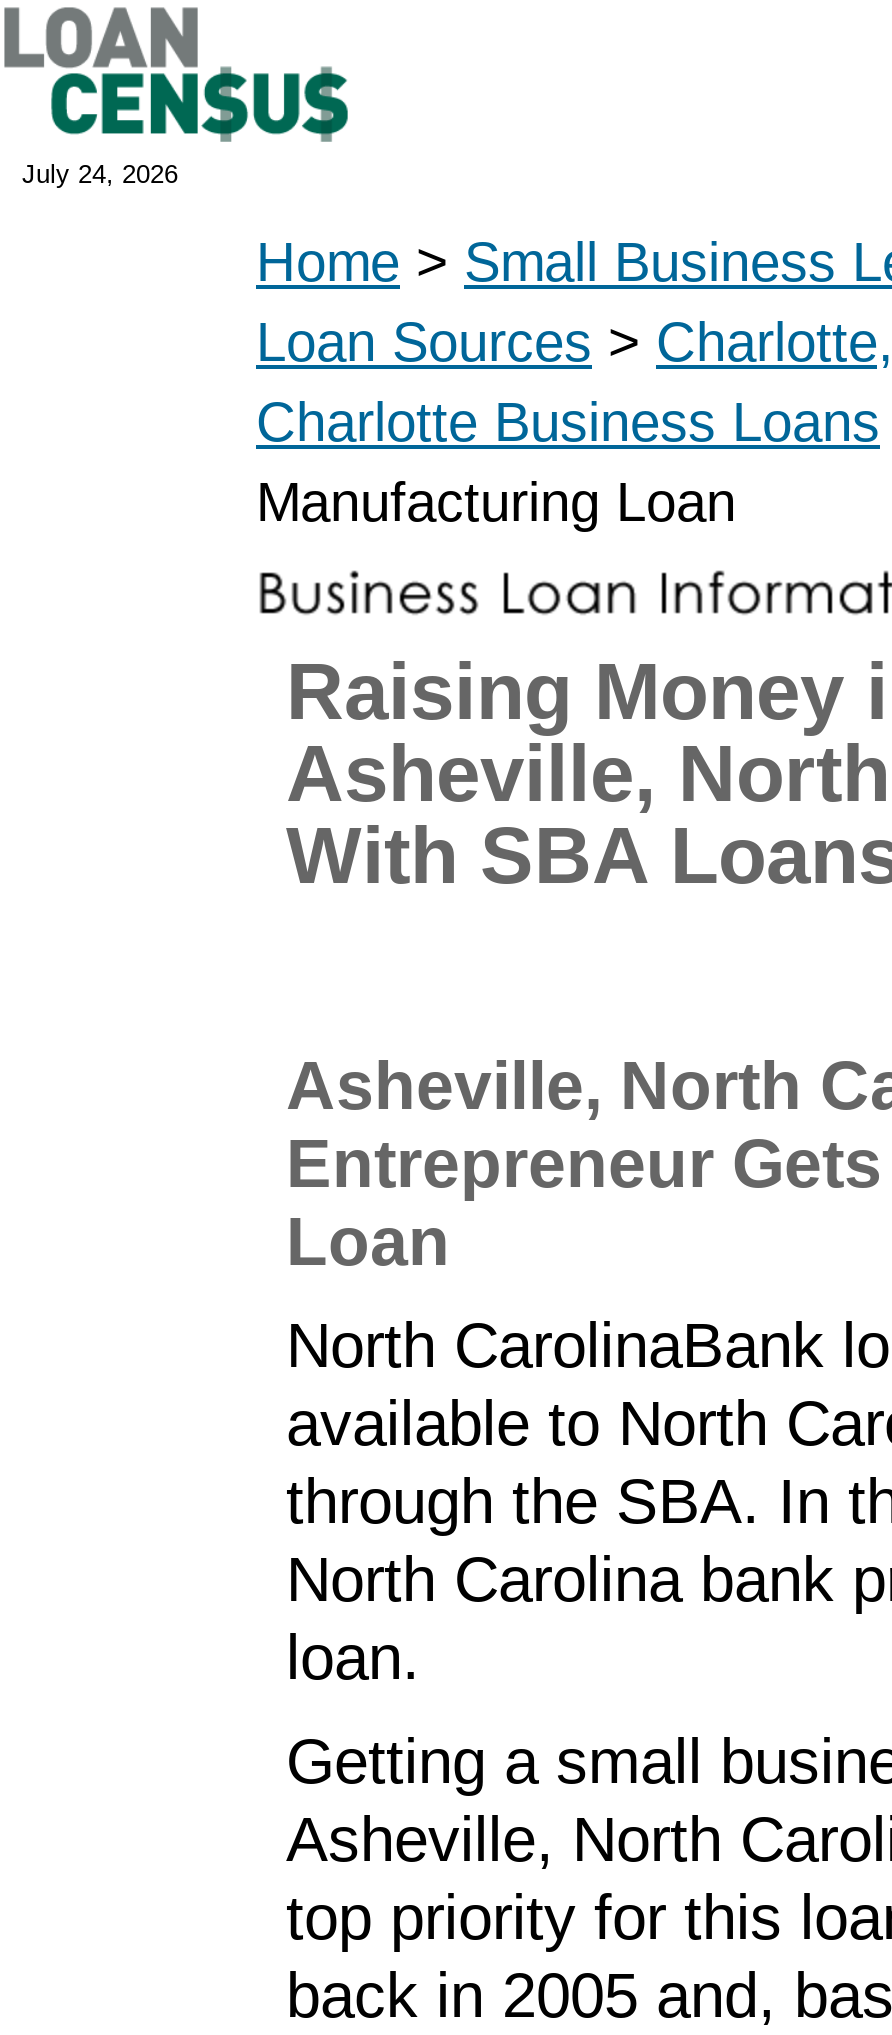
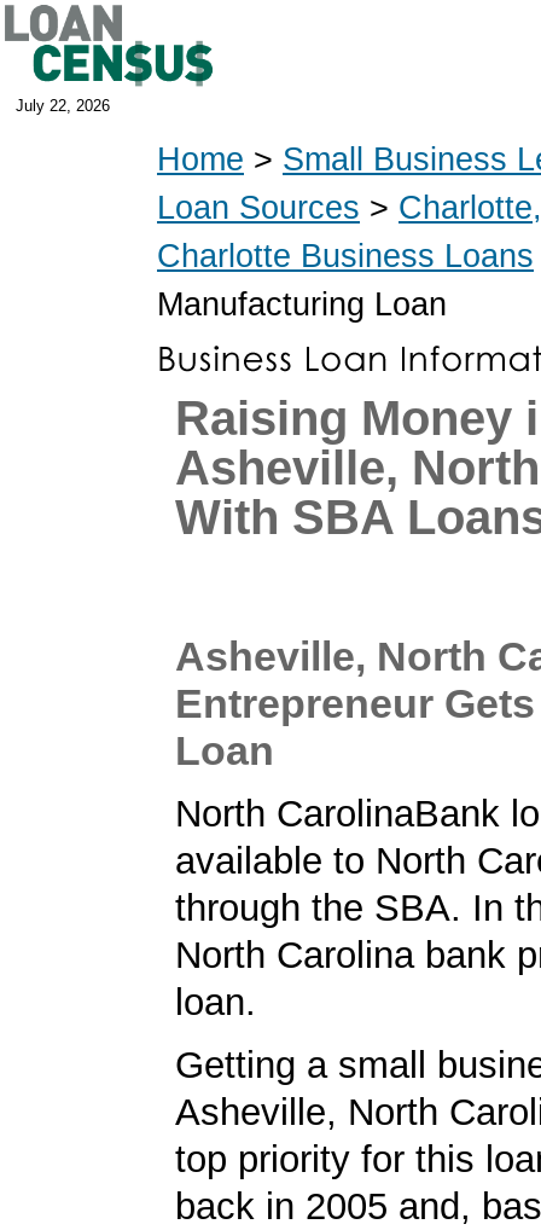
- July 24, 2026
+ July 22, 2026
